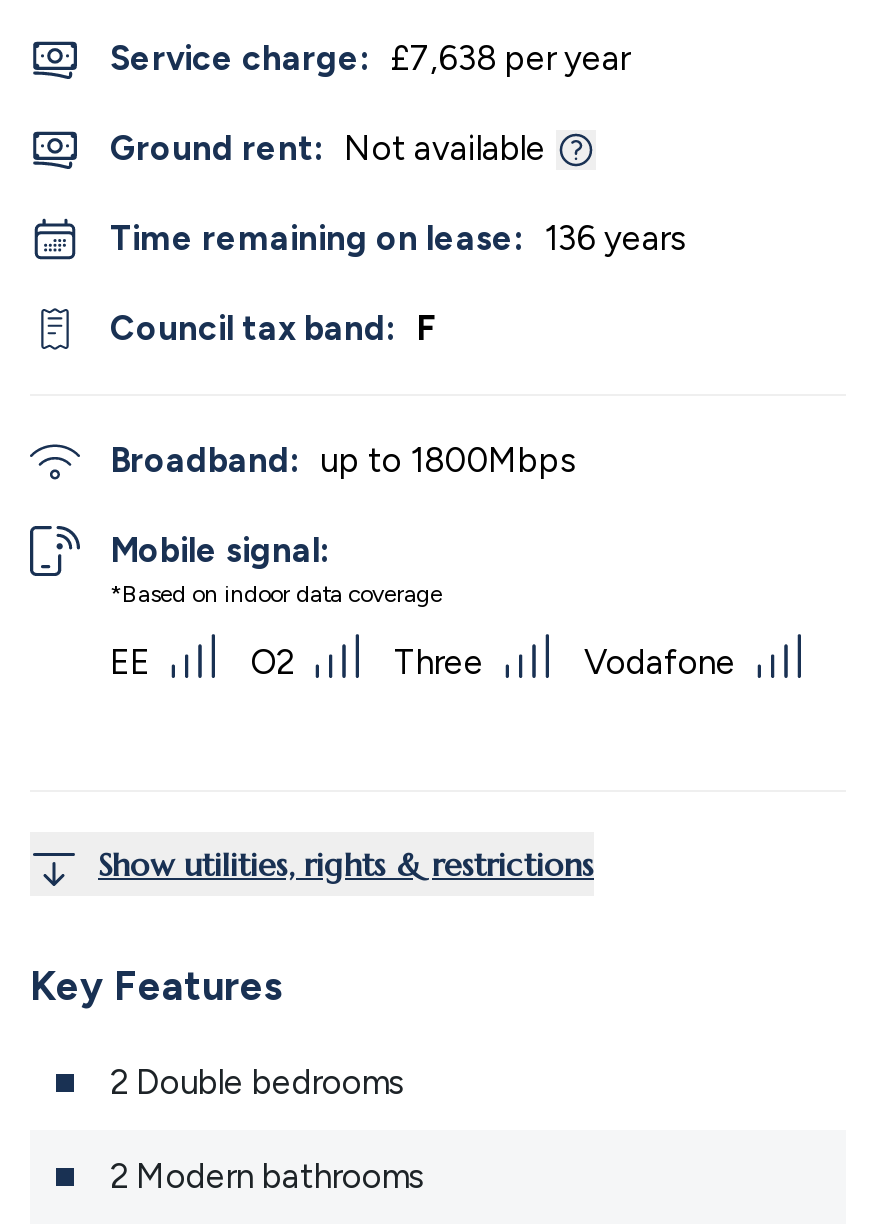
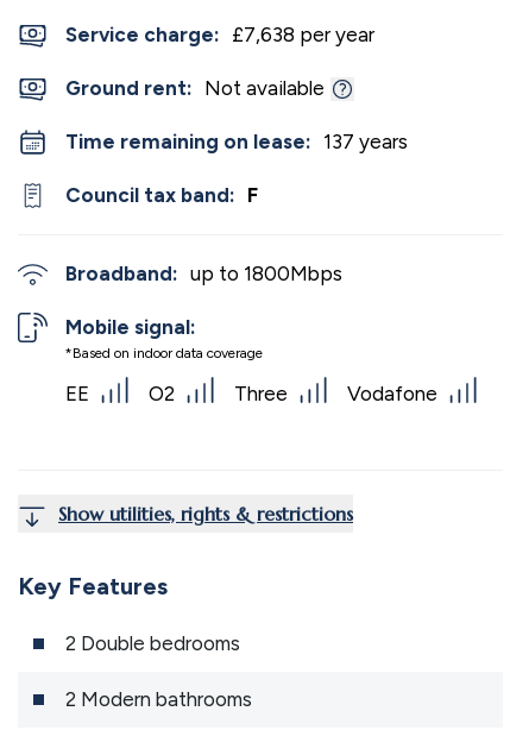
- Time remaining on lease: 136 years
+ Time remaining on lease: 137 years
